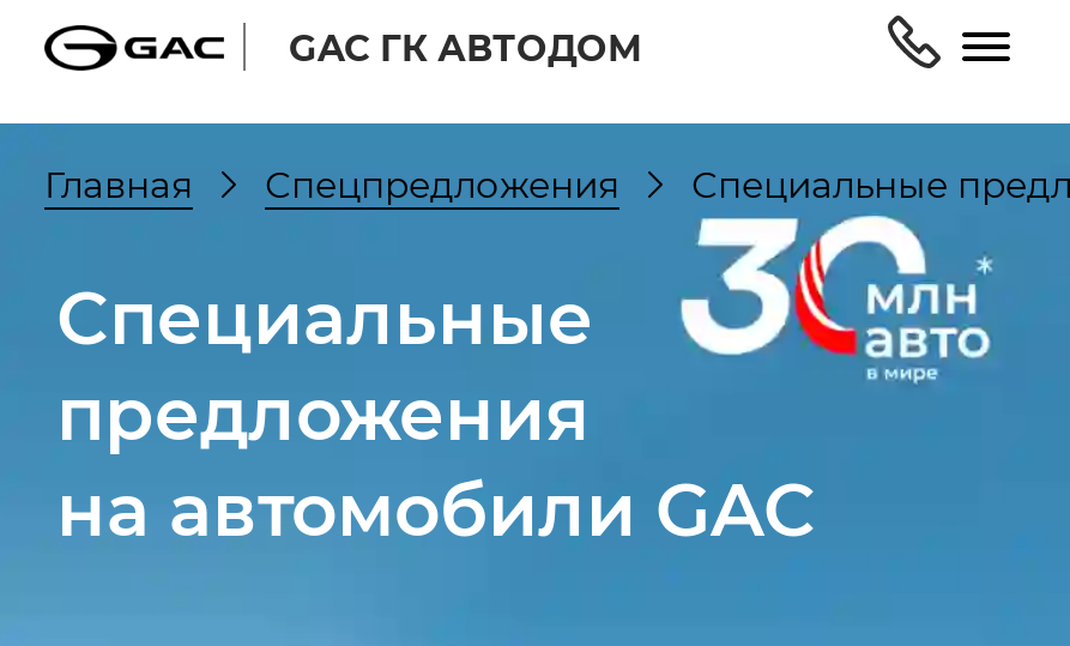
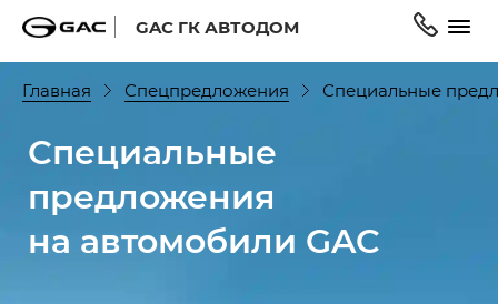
- [image]
